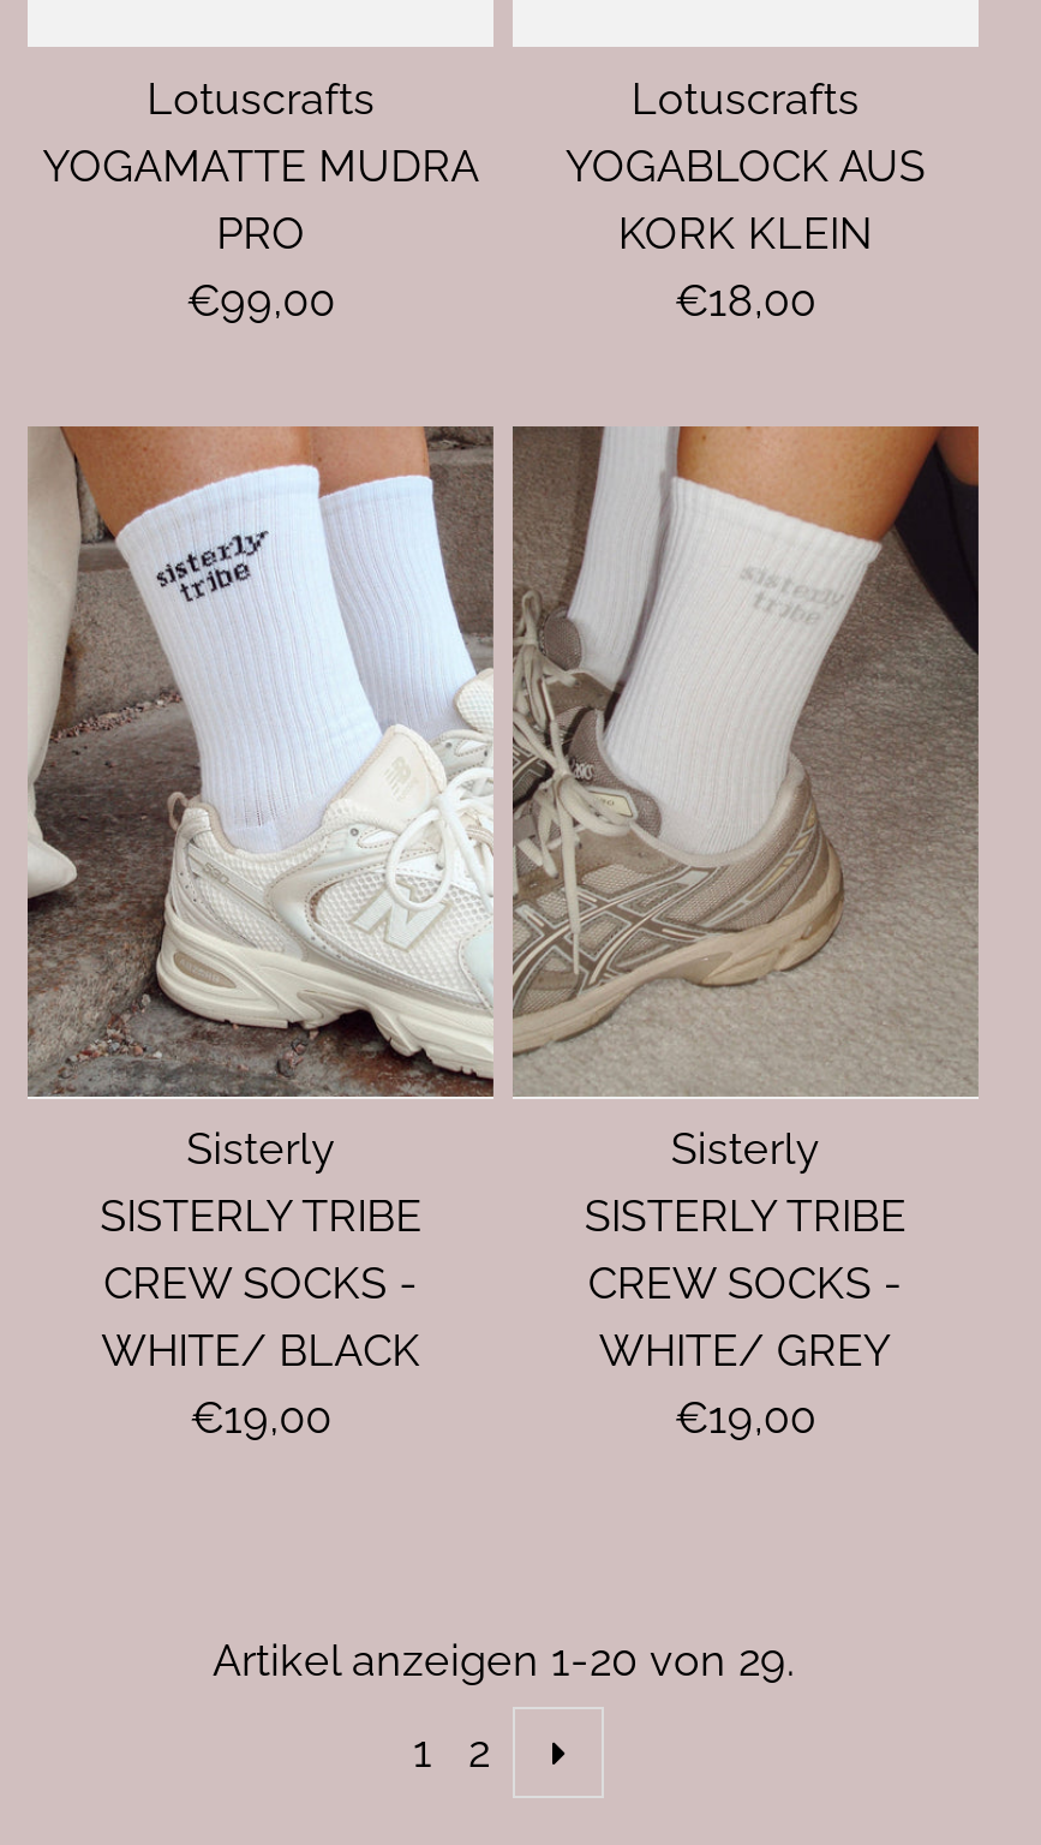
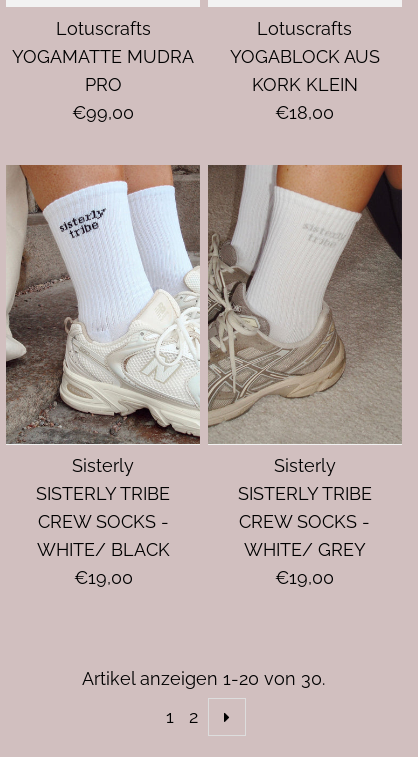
- Artikel anzeigen 1-20 von 29.
+ Artikel anzeigen 1-20 von 30.
